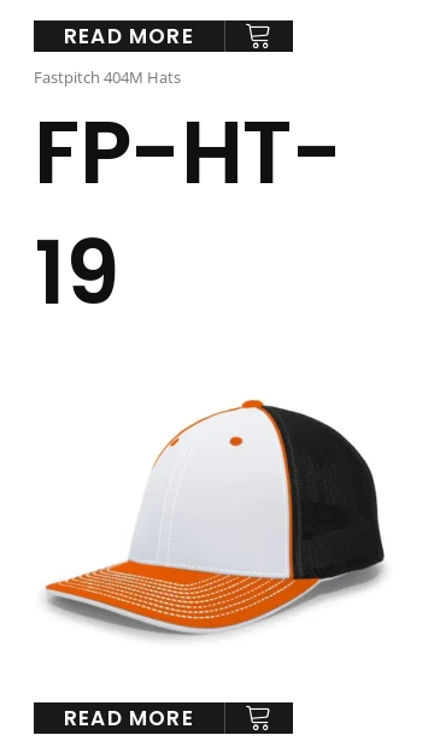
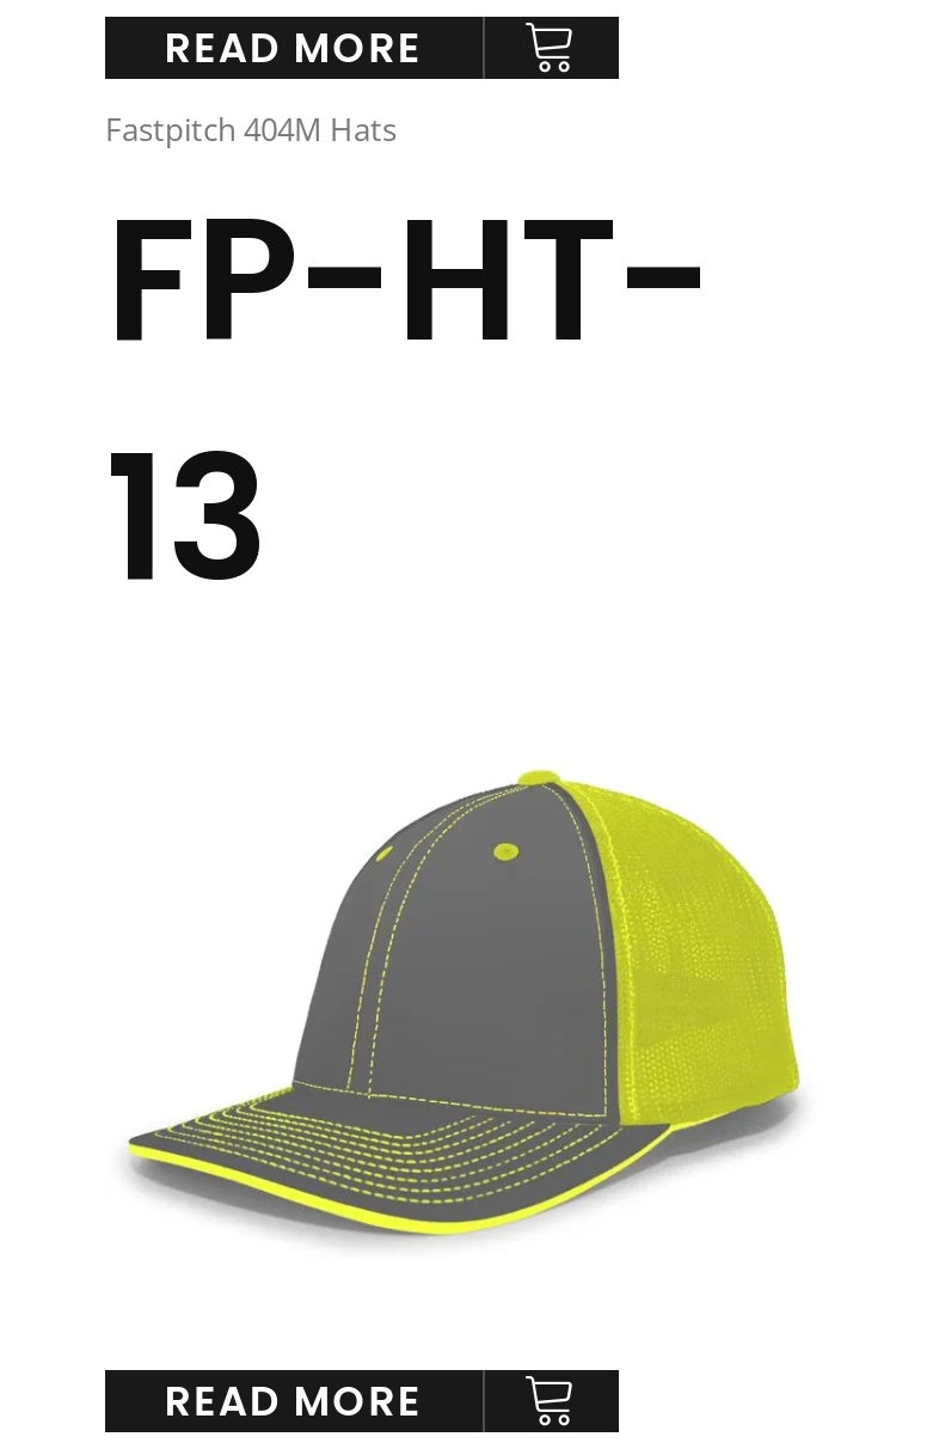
- 19
+ 13

- [image]
+ [image]
